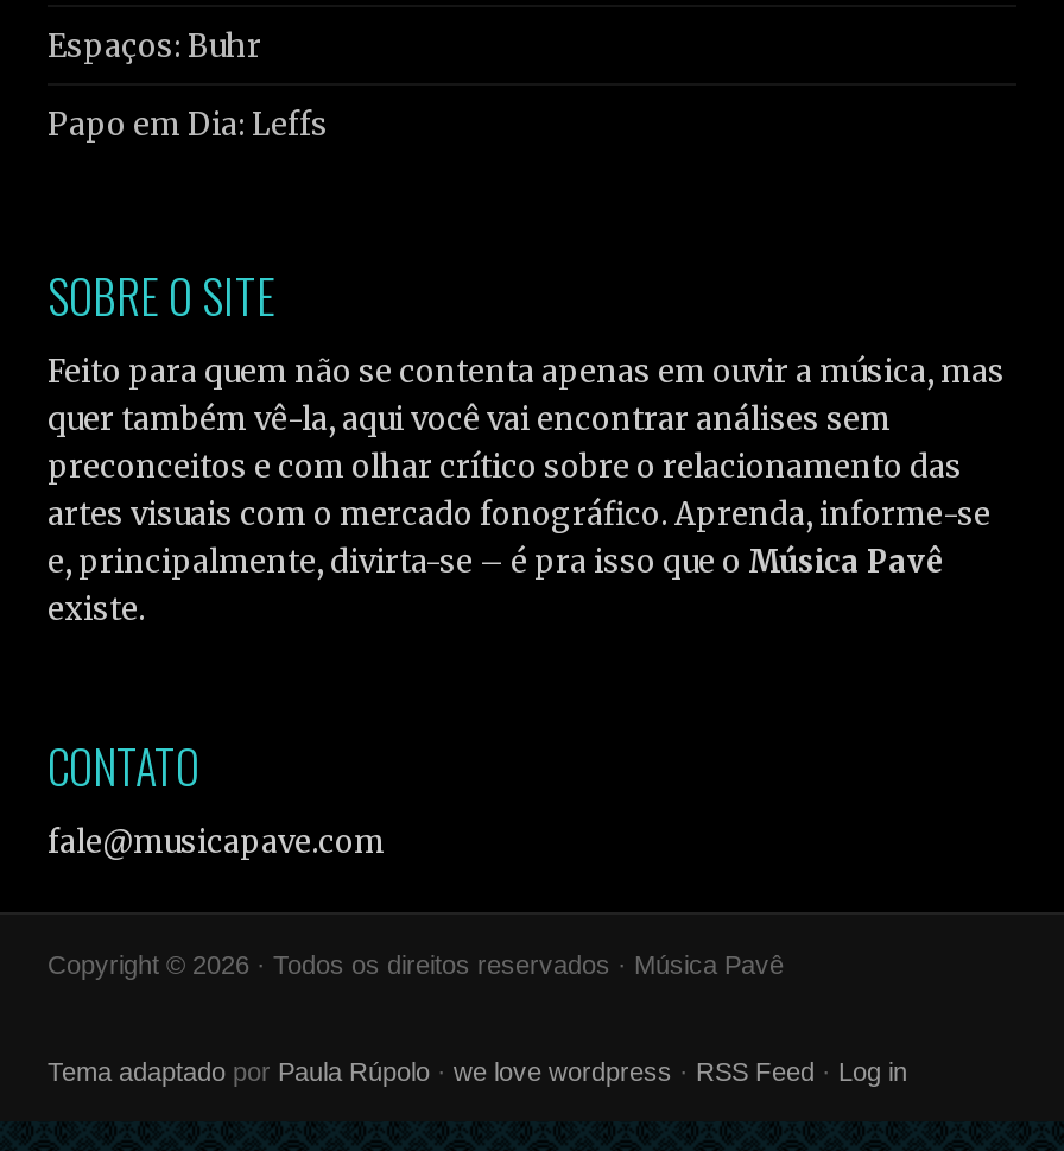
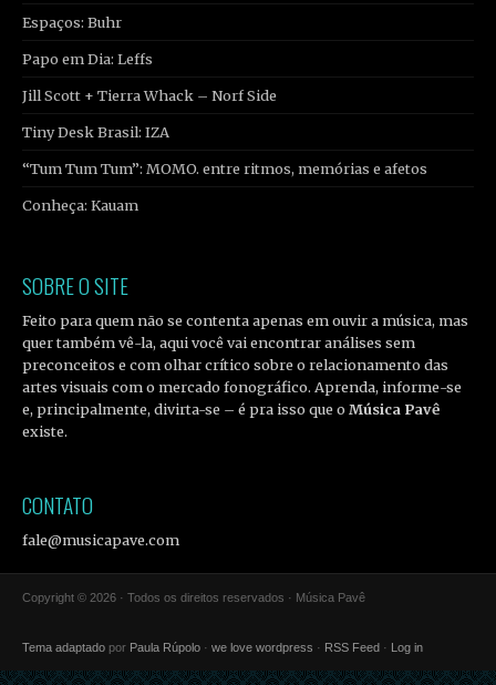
+ Jill Scott + Tierra Whack – Norf Side
+ Tiny Desk Brasil: IZA
+ “Tum Tum Tum”: MOMO. entre ritmos, memórias e afetos
+ Conheça: Kauam
